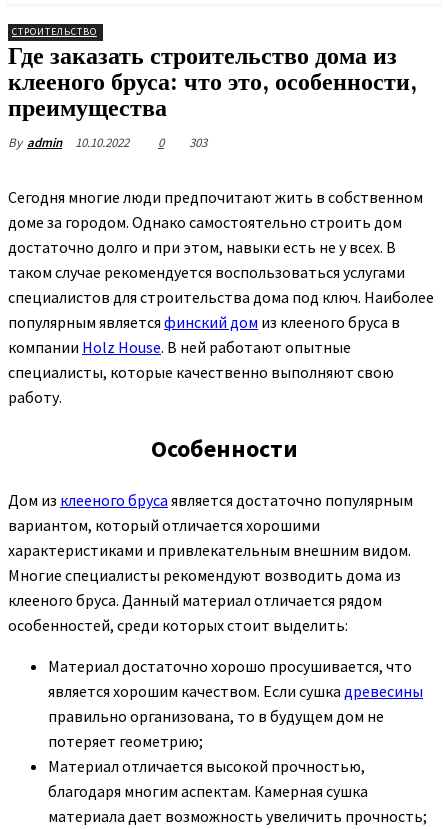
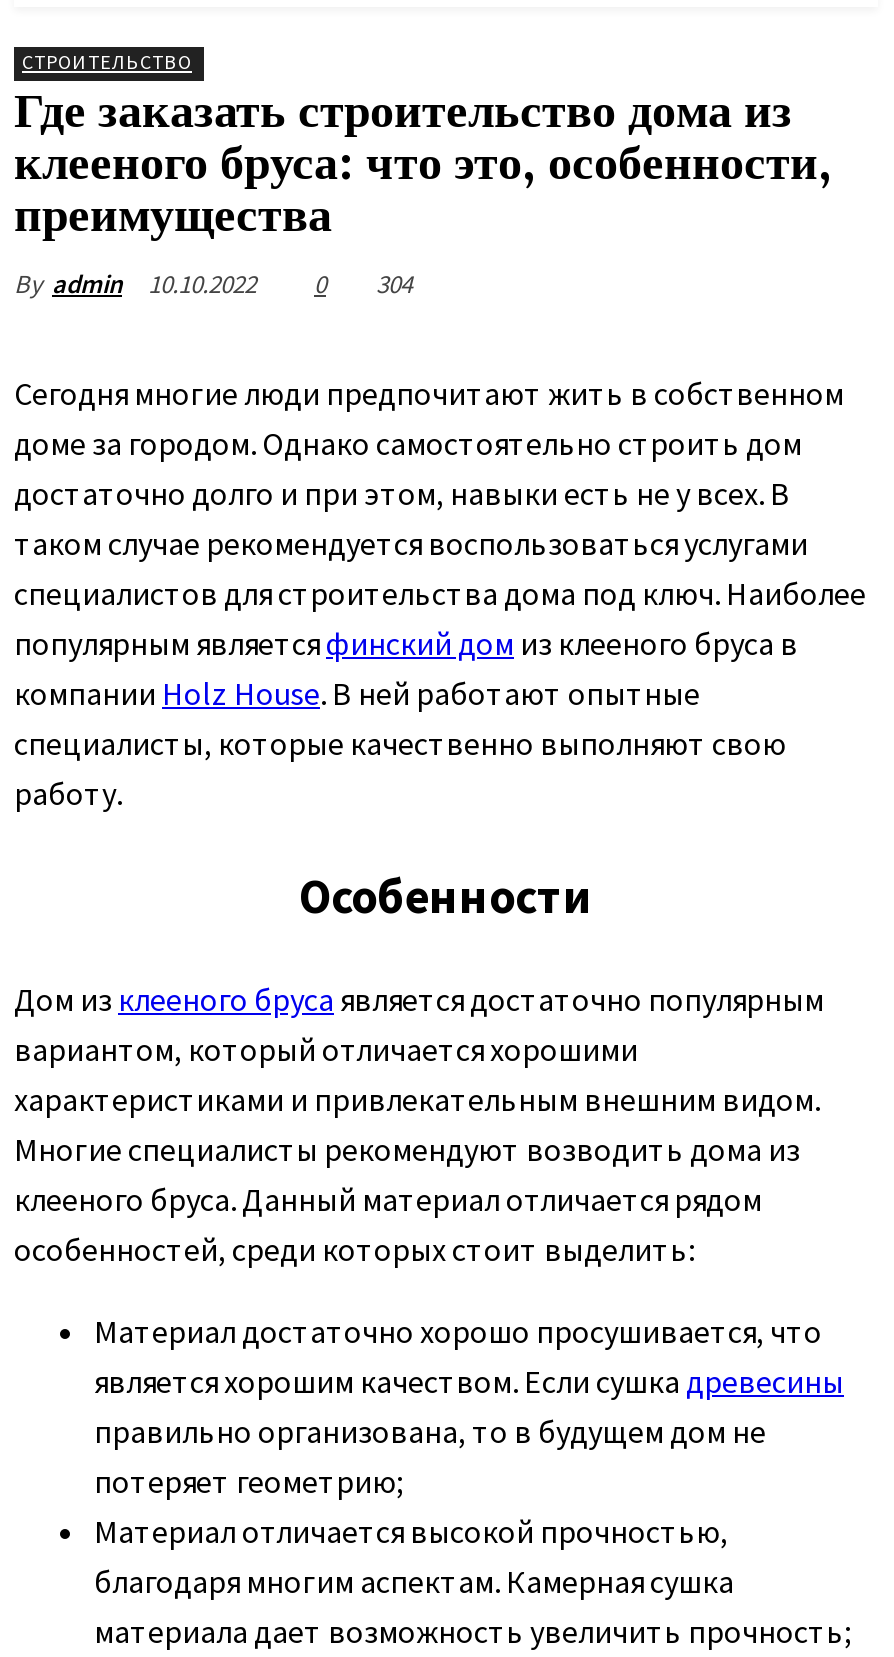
- By admin 10.10.2022 0 303
+ By admin 10.10.2022 0 304
